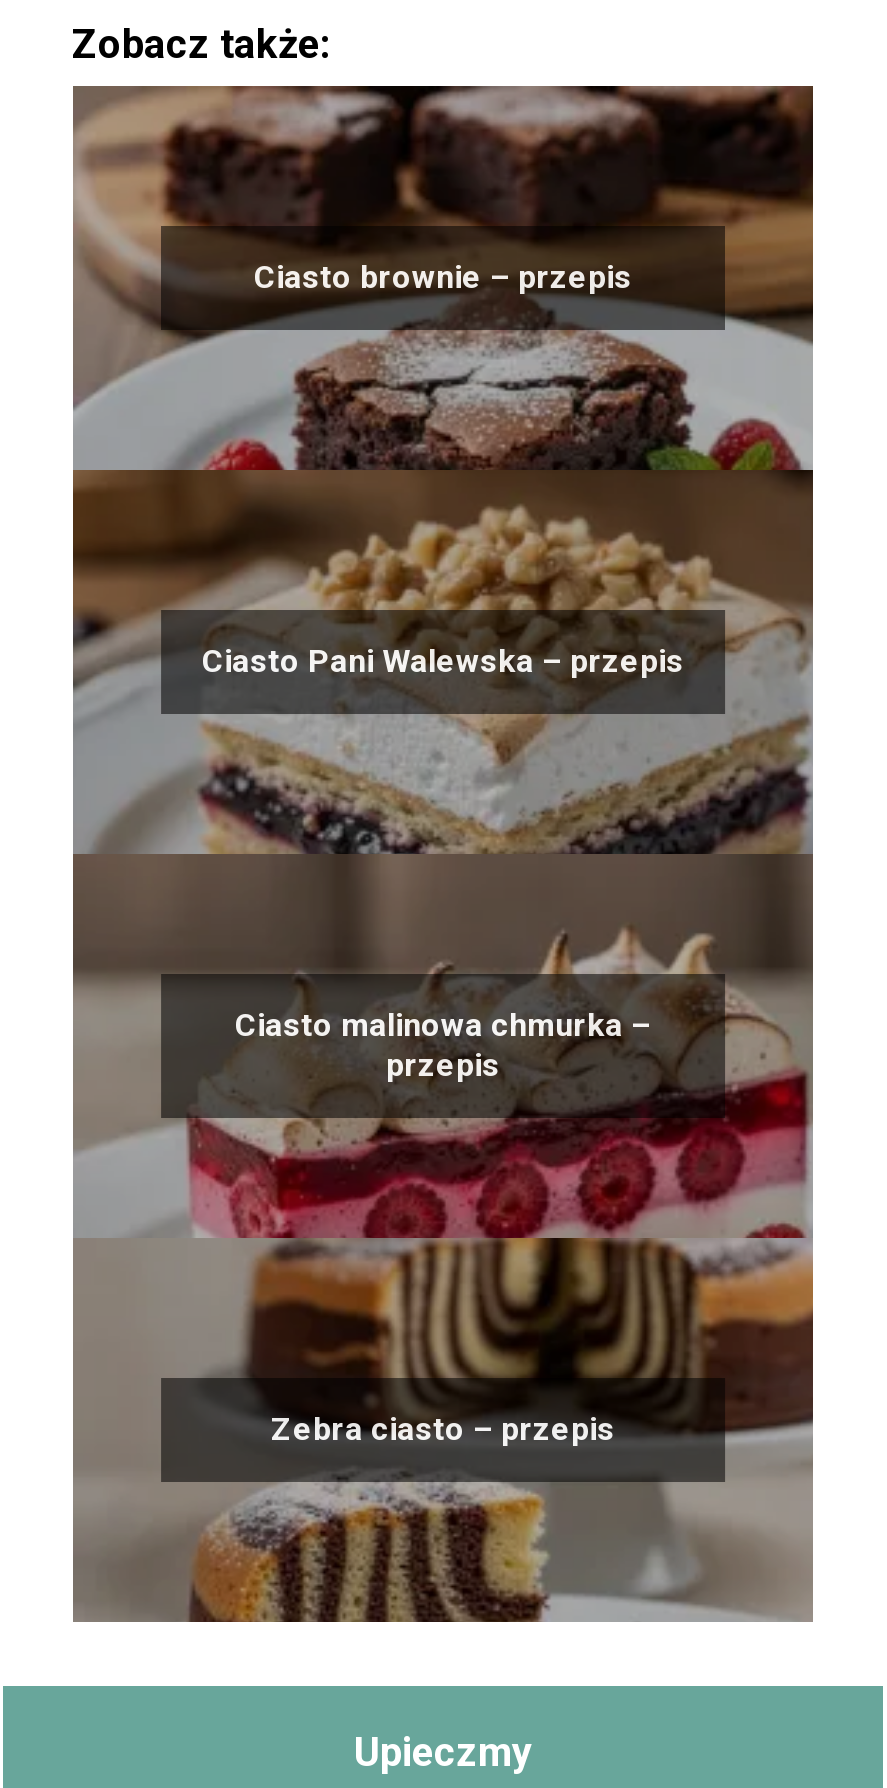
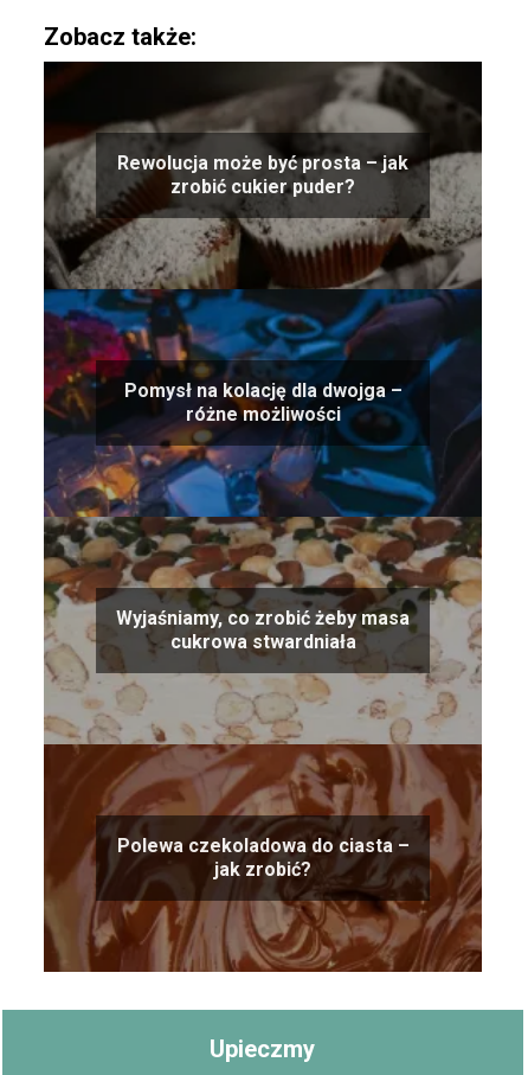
- [image]
- Ciasto brownie – przepis
+ [image]
+ Rewolucja może być prosta – jak
+ zrobić cukier puder?

- Ciasto Pani Walewska – przepis
+ Pomysł na kolację dla dwojga –
+ różne możliwości

- Ciasto malinowa chmurka –
- przepis
+ Wyjaśniamy, co zrobić żeby masa
+ cukrowa stwardniała

- Zebra ciasto – przepis
+ Polewa czekoladowa do ciasta –
+ jak zrobić?
